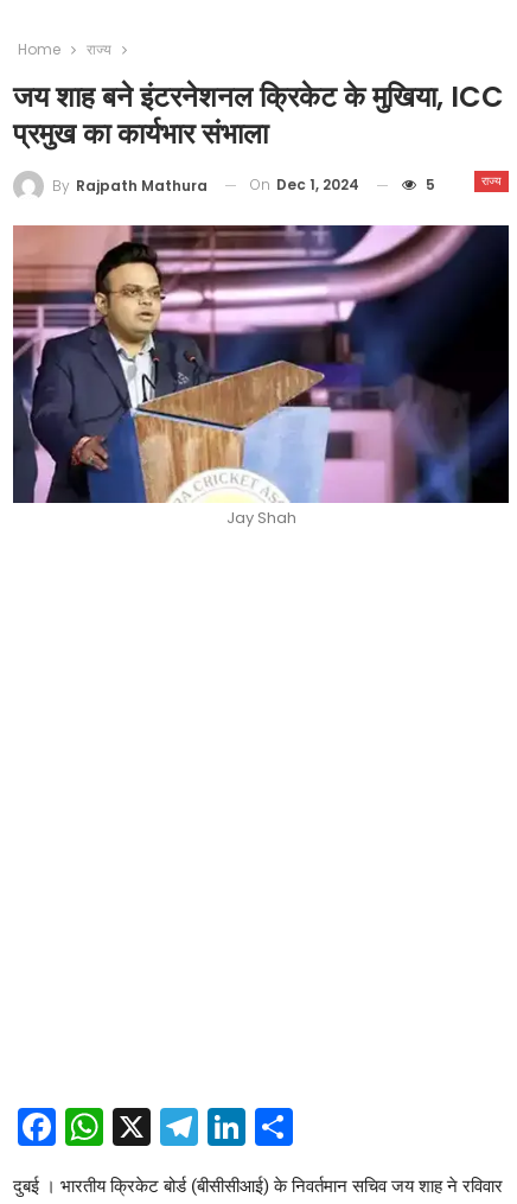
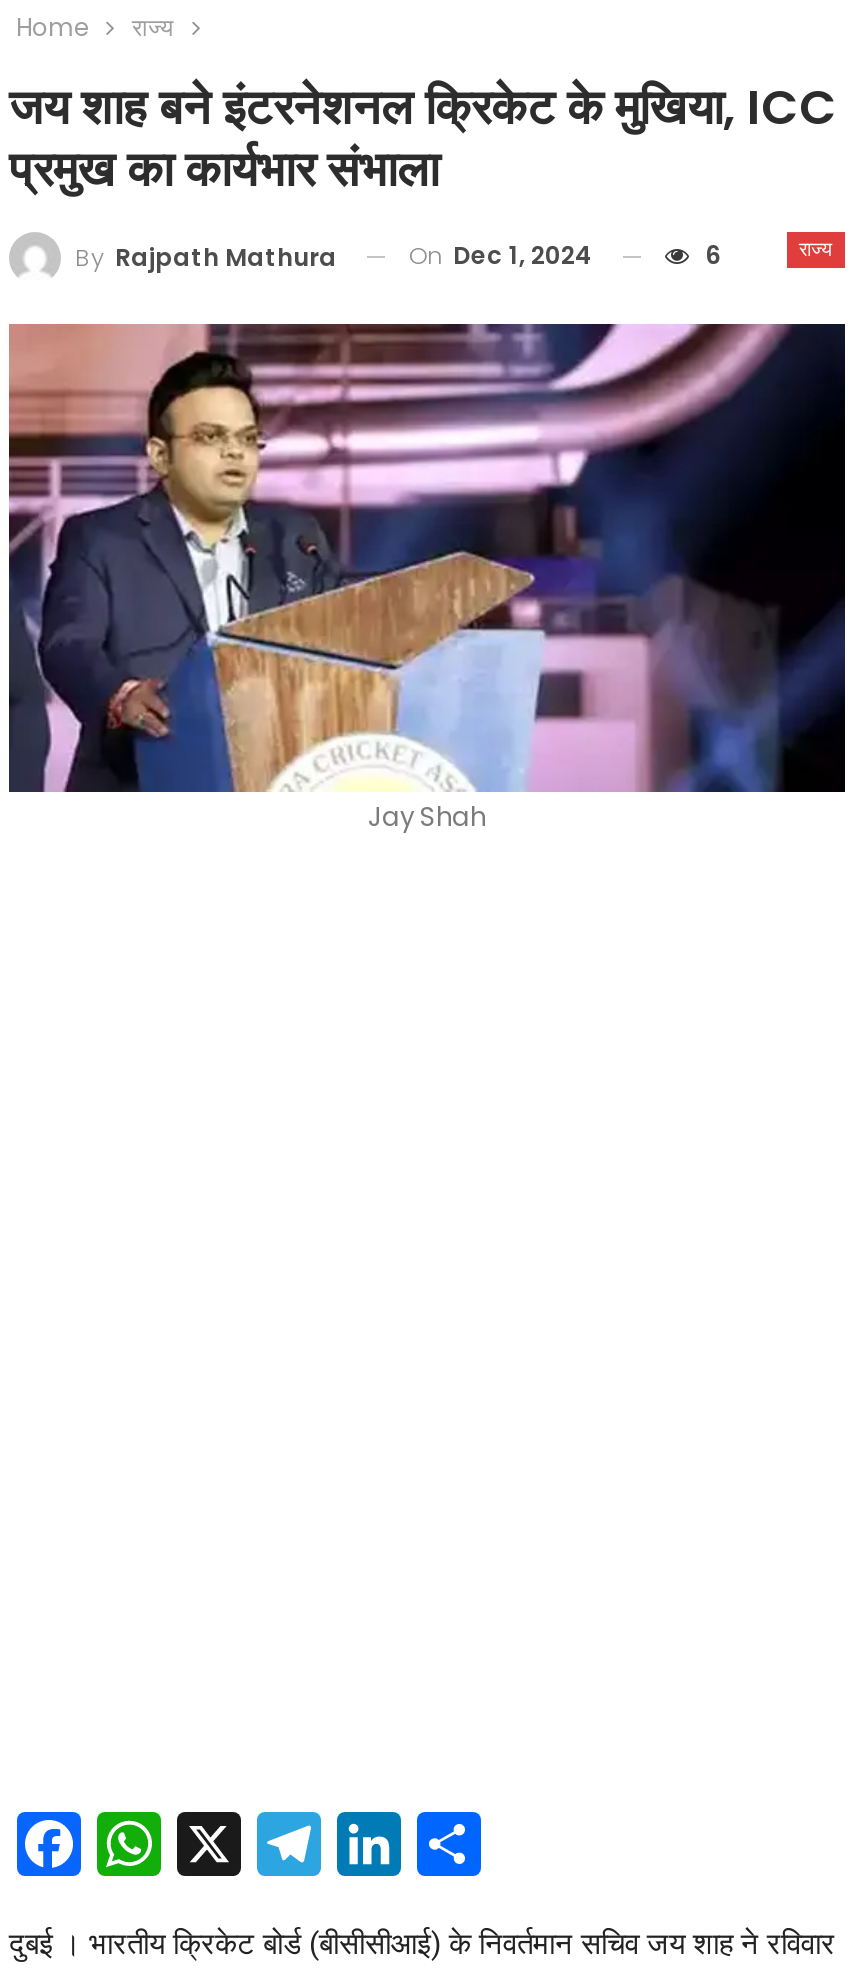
- 5
+ 6
